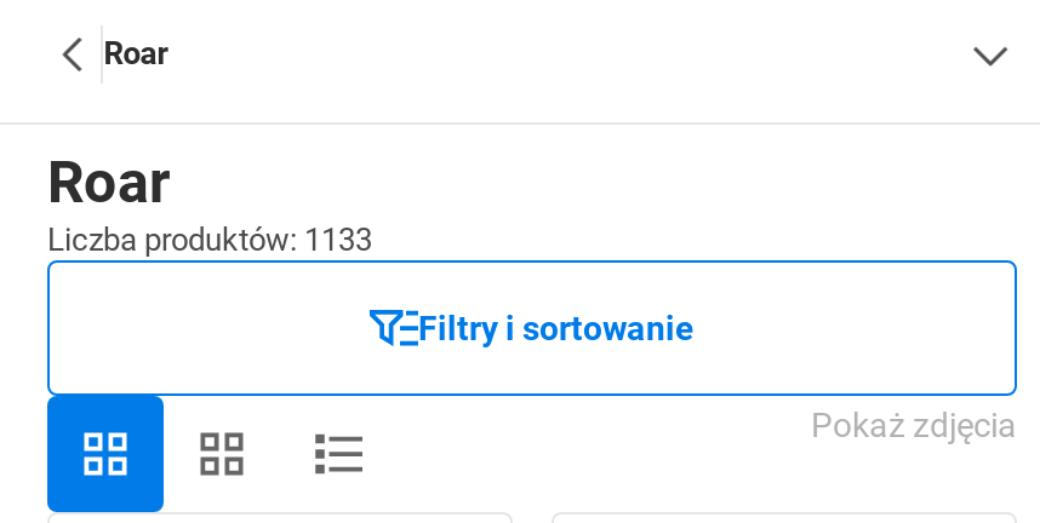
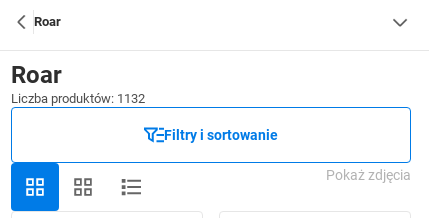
- Liczba produktów: 1133
+ Liczba produktów: 1132
